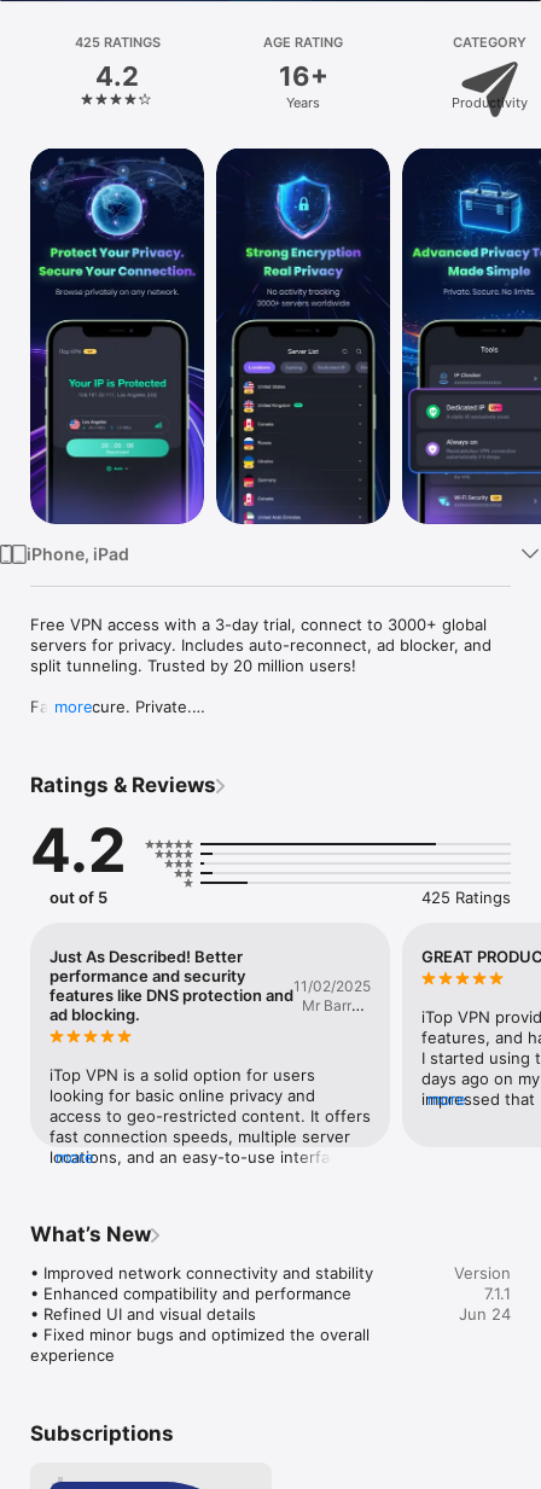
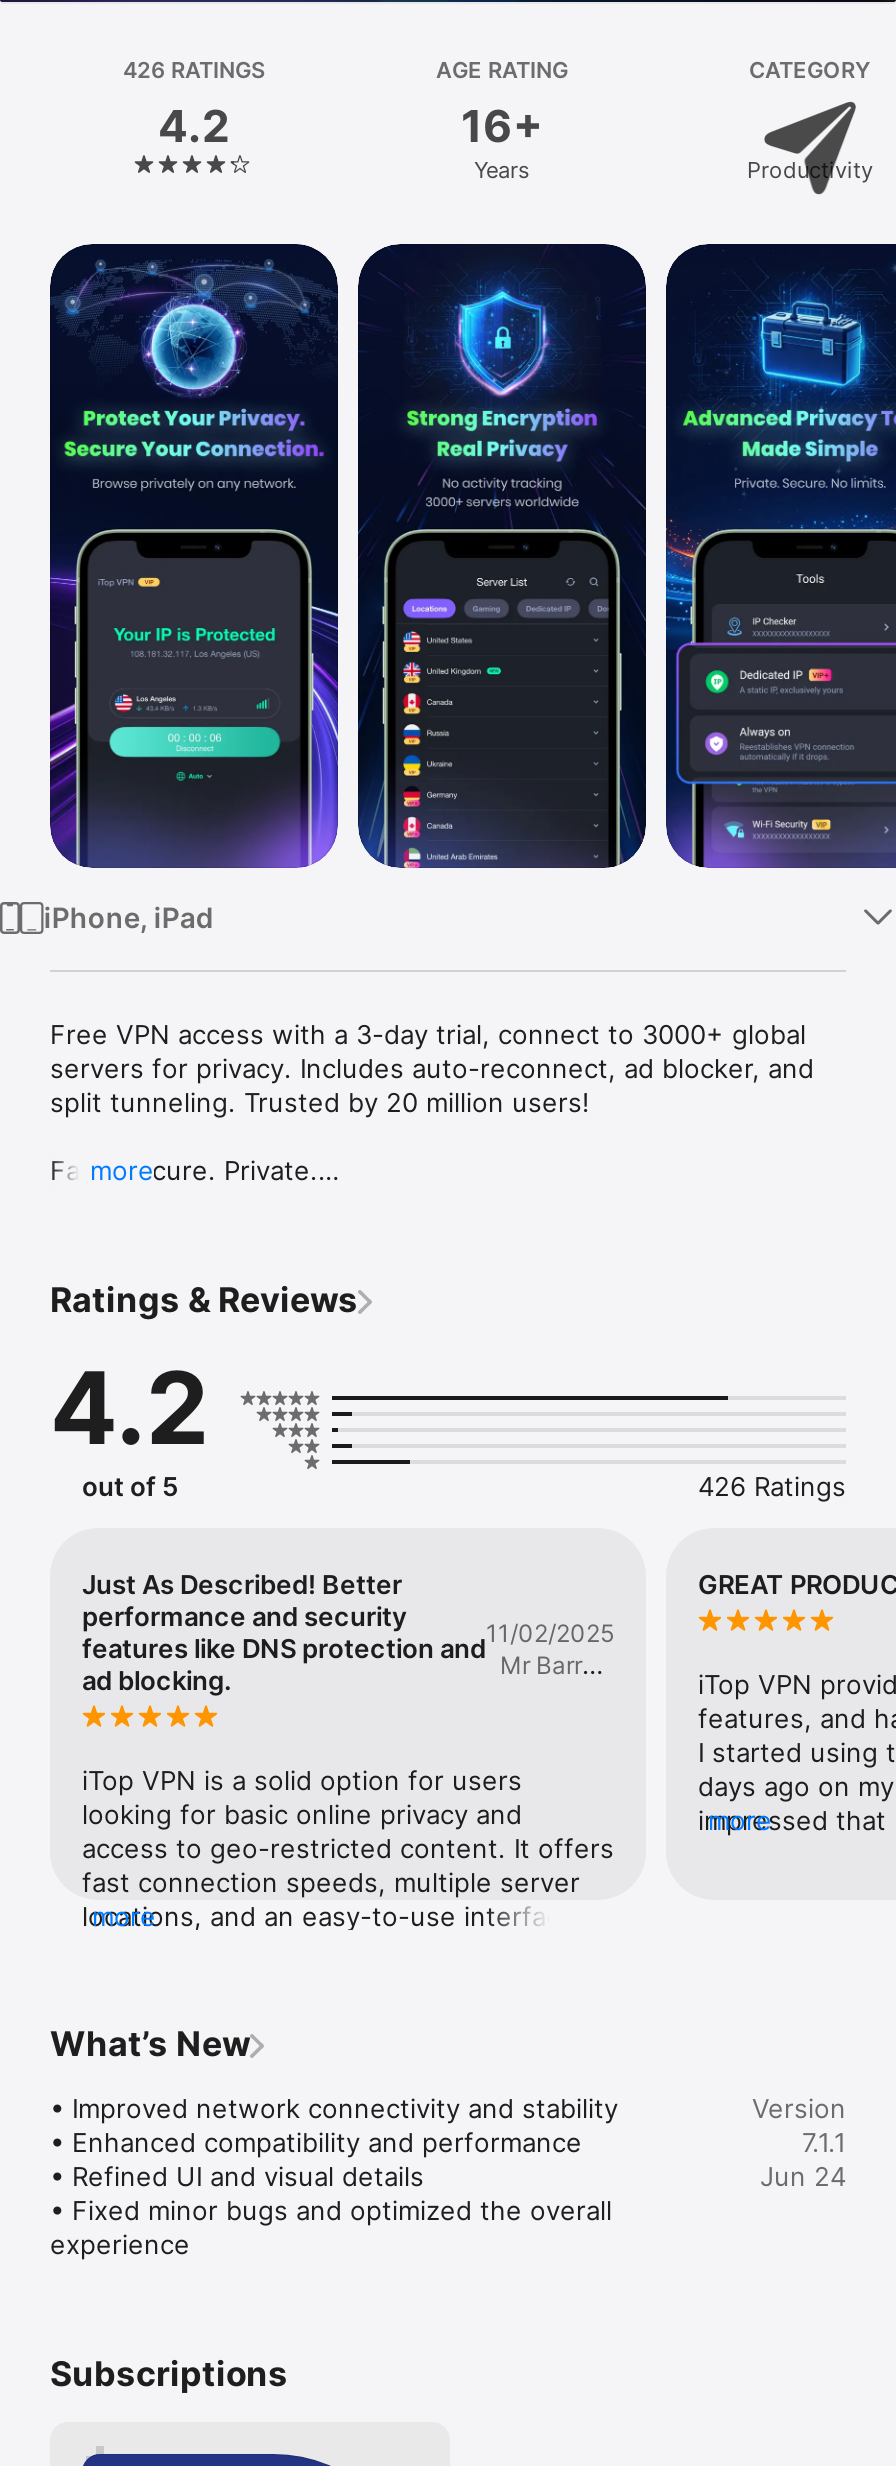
- 425 RATINGS
+ 426 RATINGS

- 425 Ratings
+ 426 Ratings
